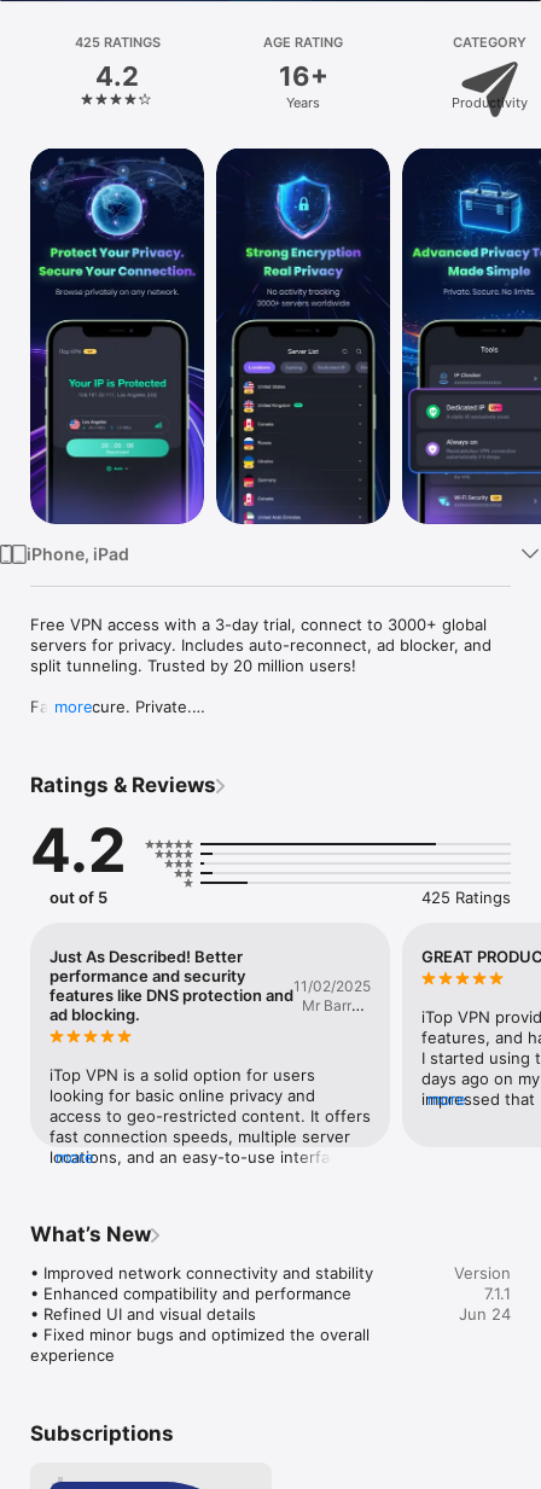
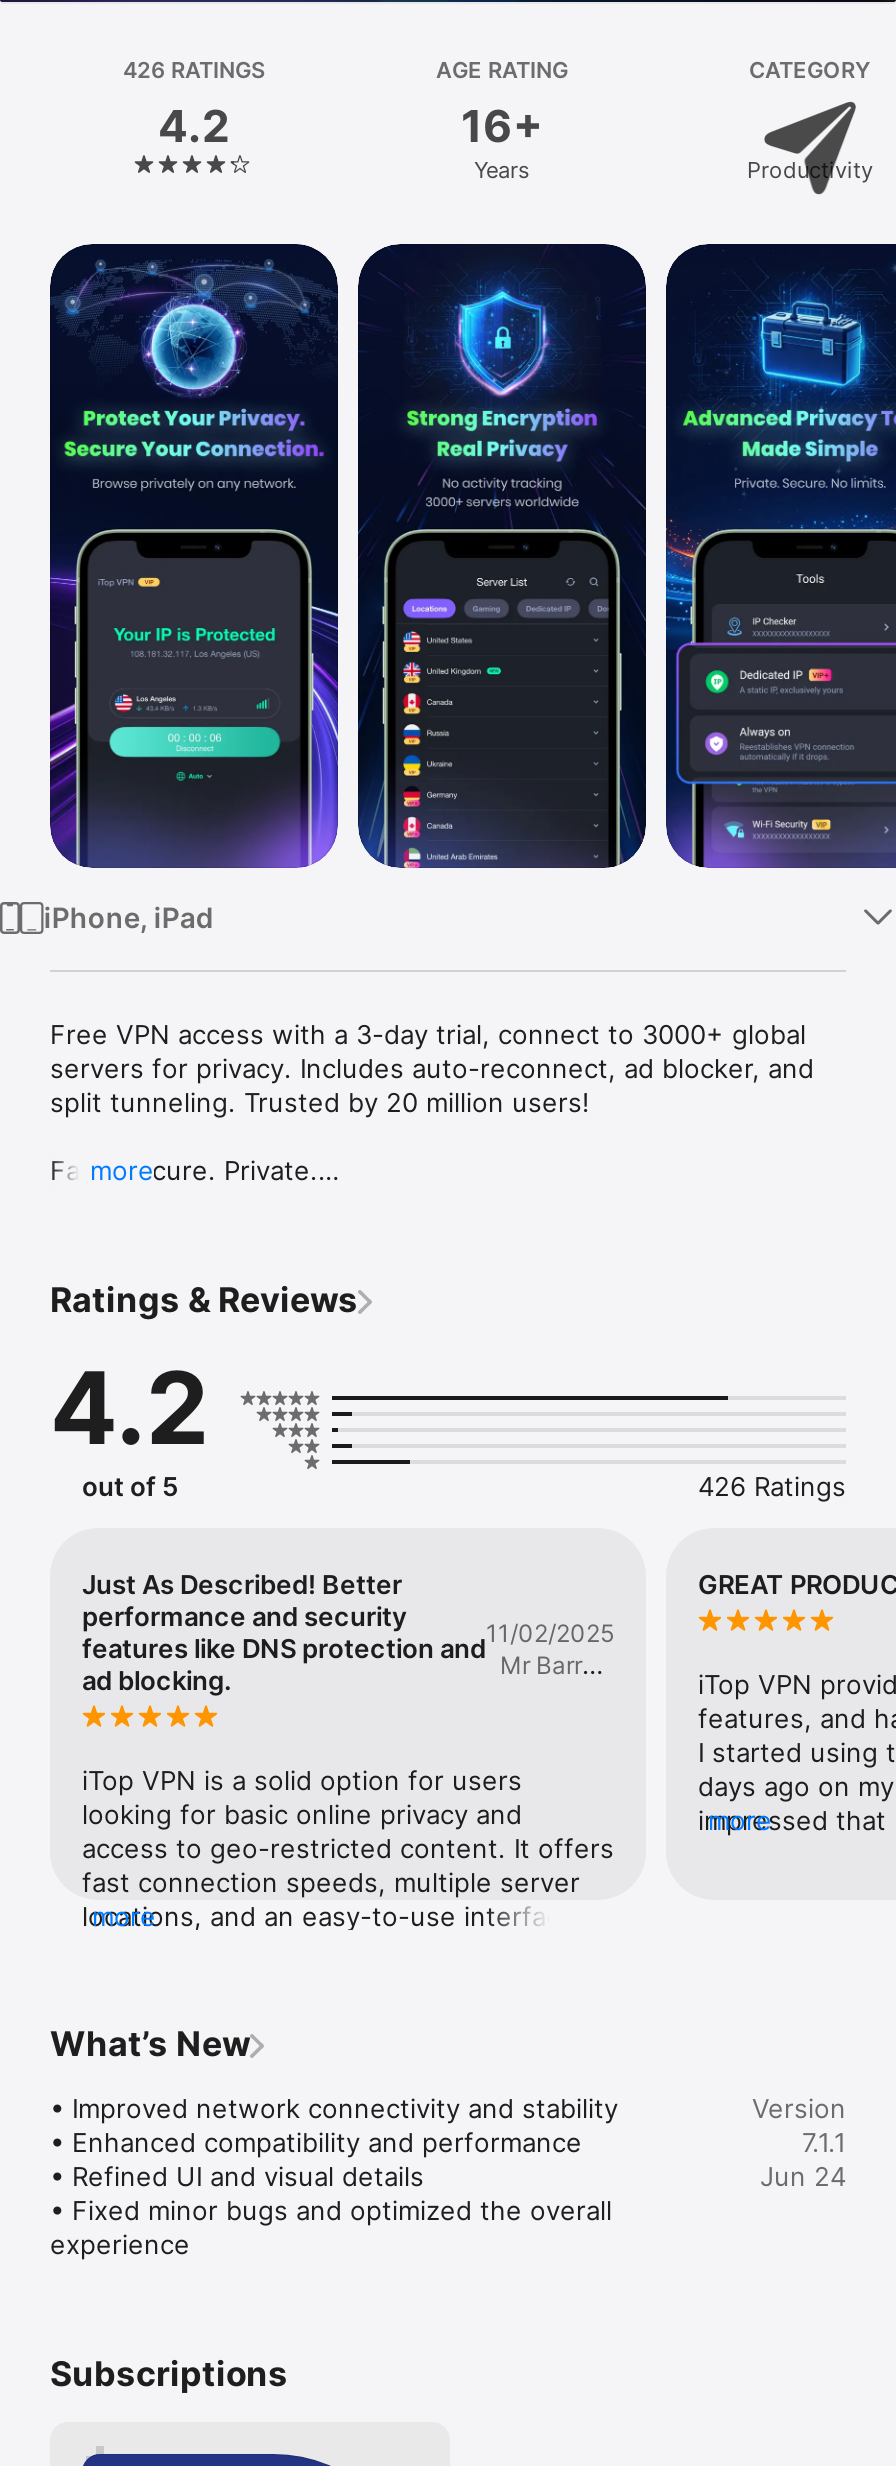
- 425 RATINGS
+ 426 RATINGS

- 425 Ratings
+ 426 Ratings
